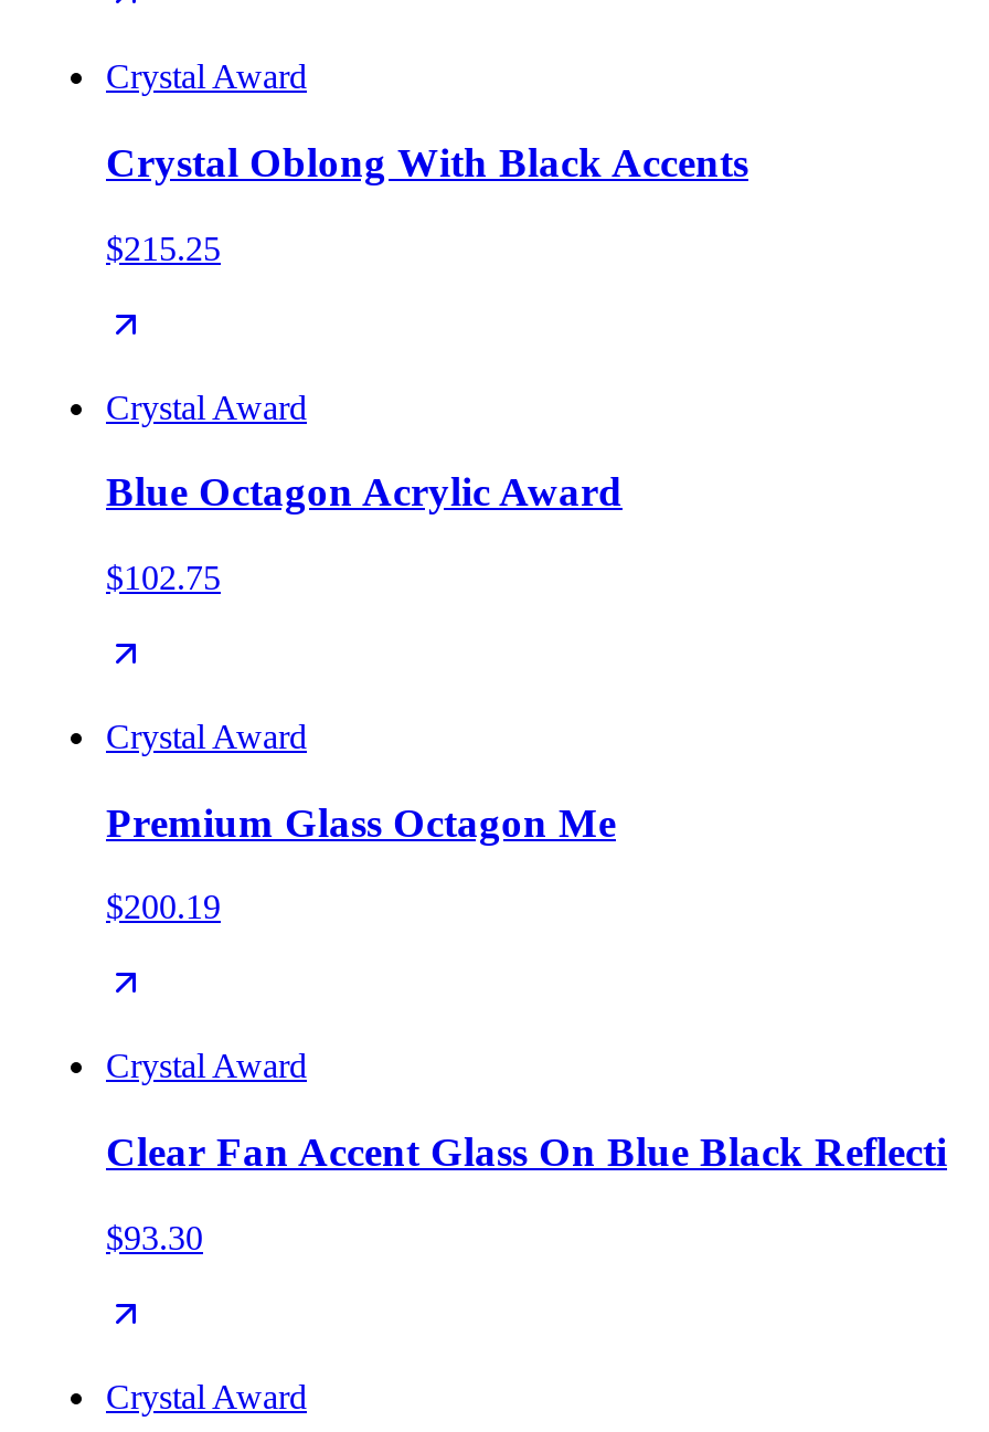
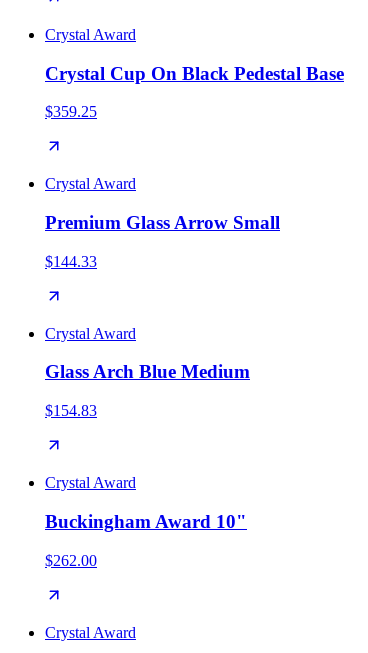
- Crystal Oblong With Black Accents
+ Crystal Cup On Black Pedestal Base

- $215.25
+ $359.25

- Blue Octagon Acrylic Award
+ Premium Glass Arrow Small

- $102.75
+ $144.33

- Premium Glass Octagon Me
+ Glass Arch Blue Medium

- $200.19
+ $154.83

- Clear Fan Accent Glass On Blue Black Reflecti
+ Buckingham Award 10"

- $93.30
+ $262.00
